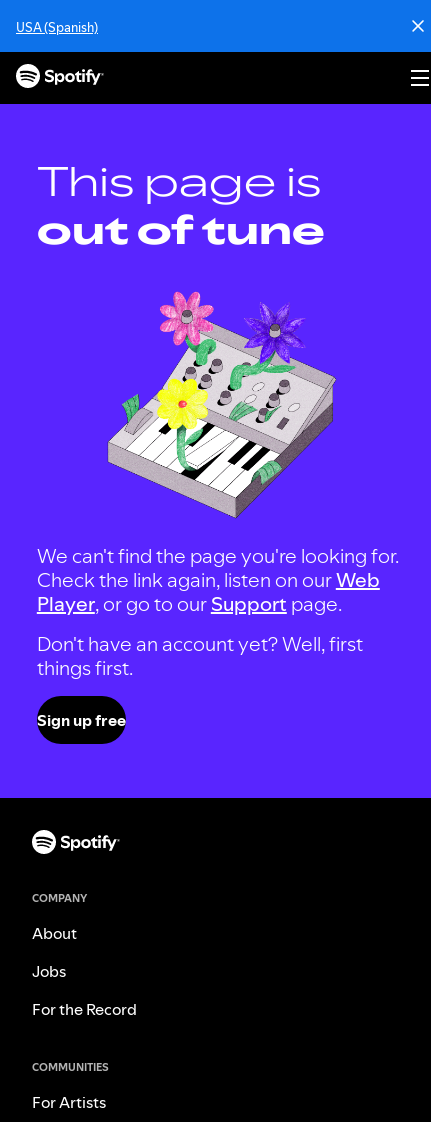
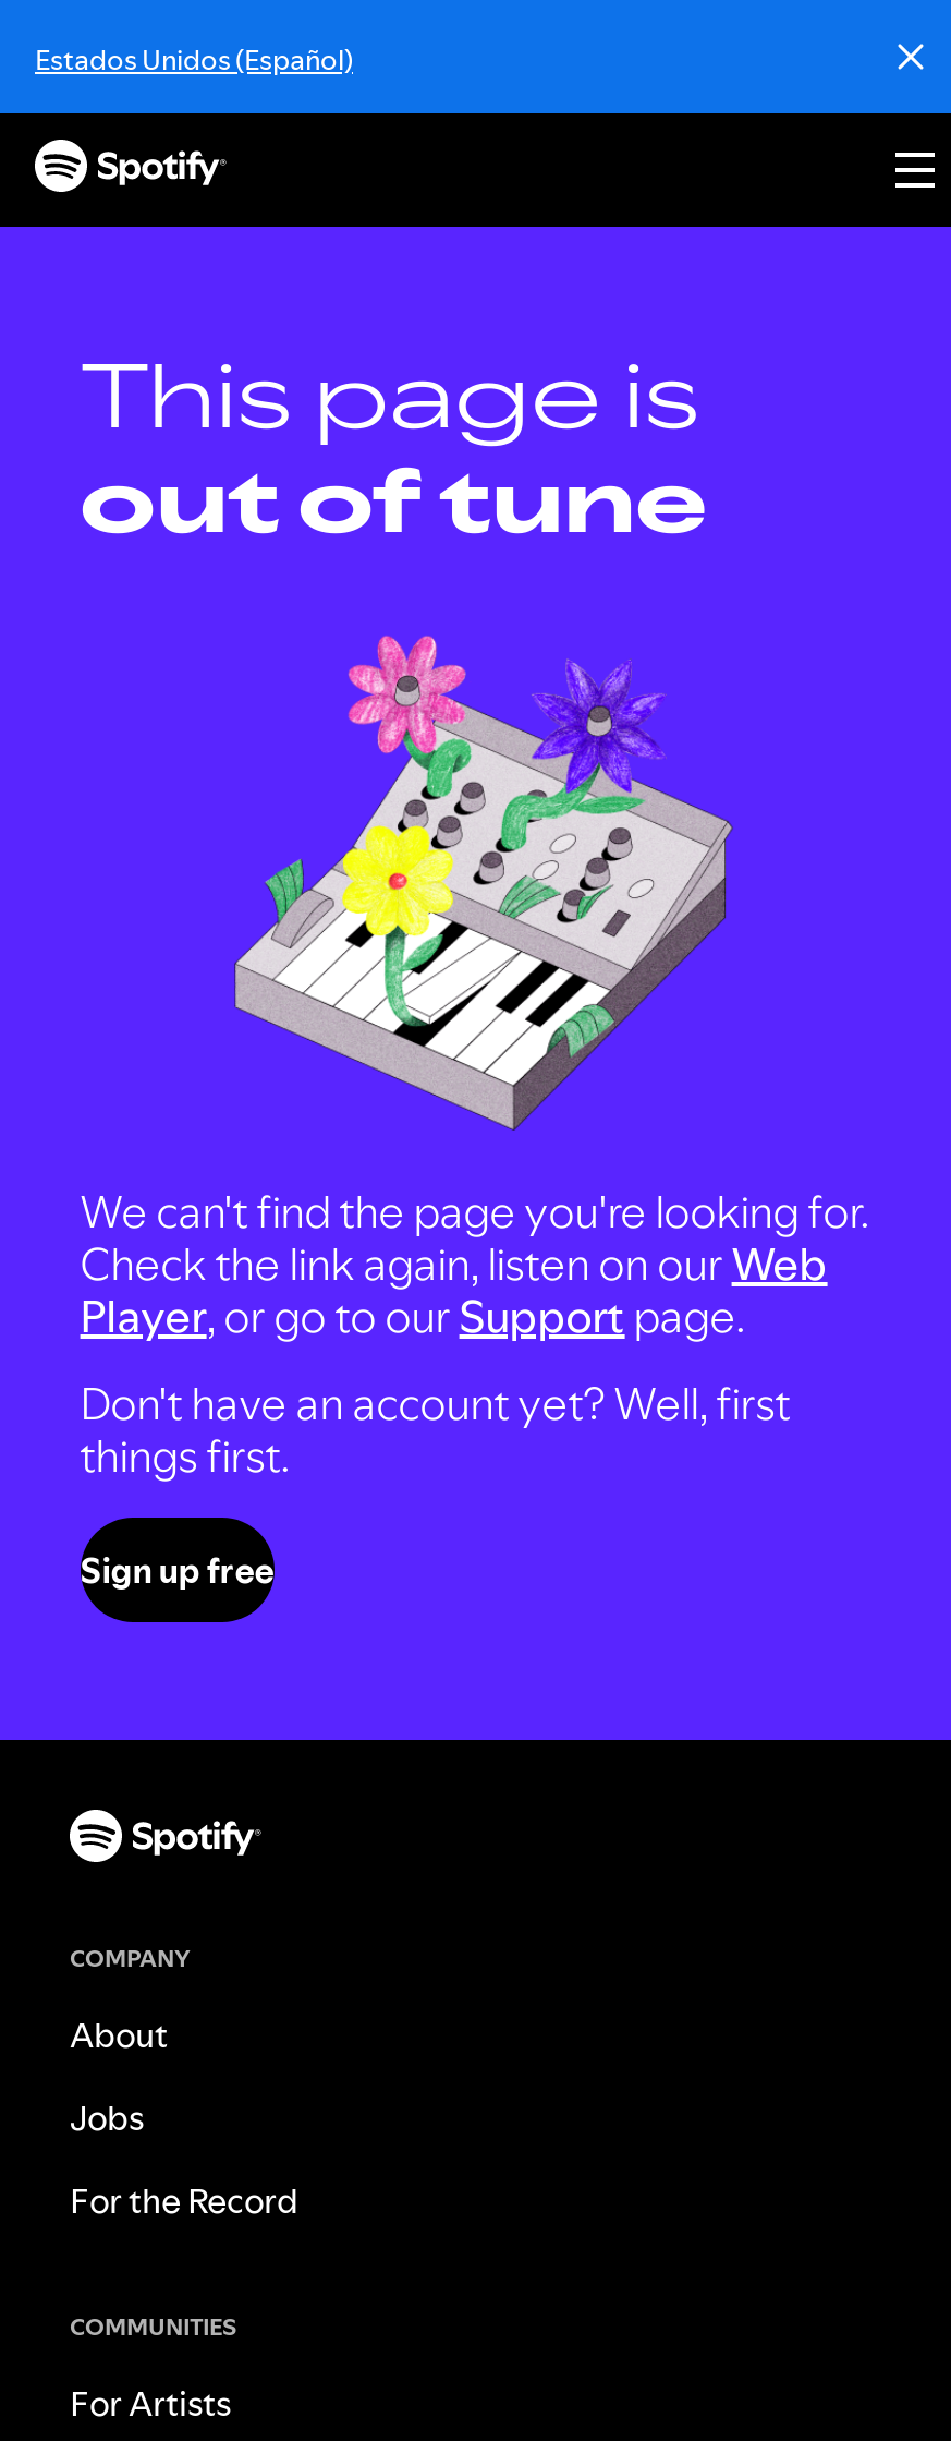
- USA (Spanish)
+ Estados Unidos (Español)
